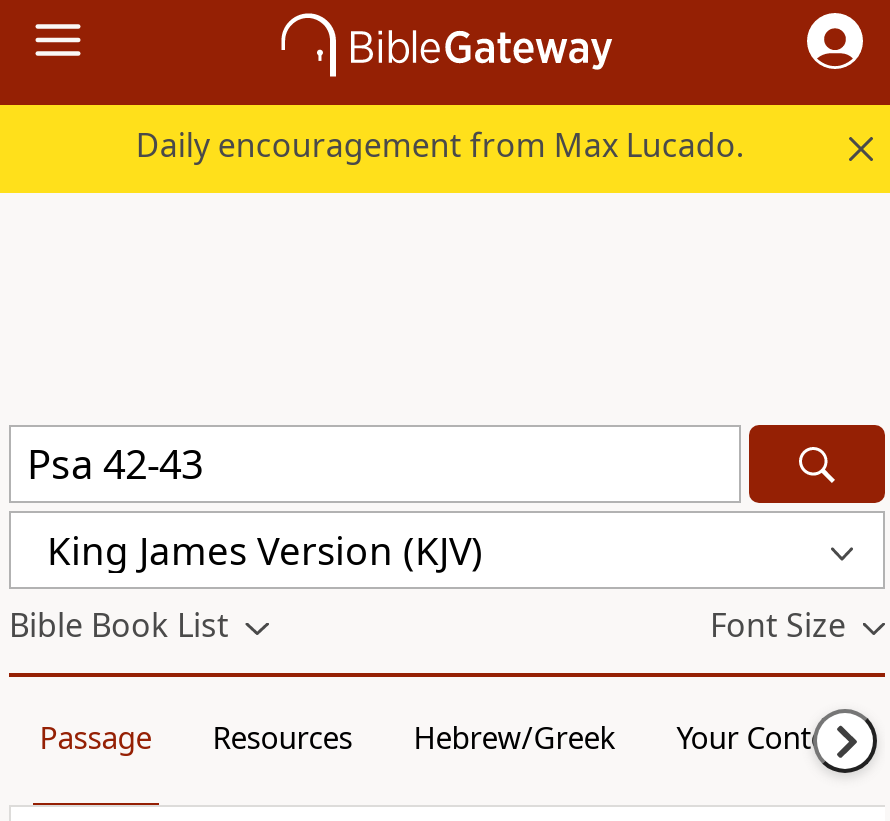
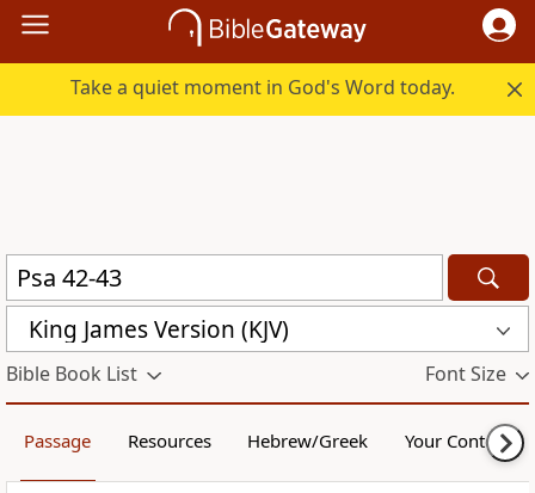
- Daily encouragement from Max Lucado.
+ Take a quiet moment in God's Word today.
